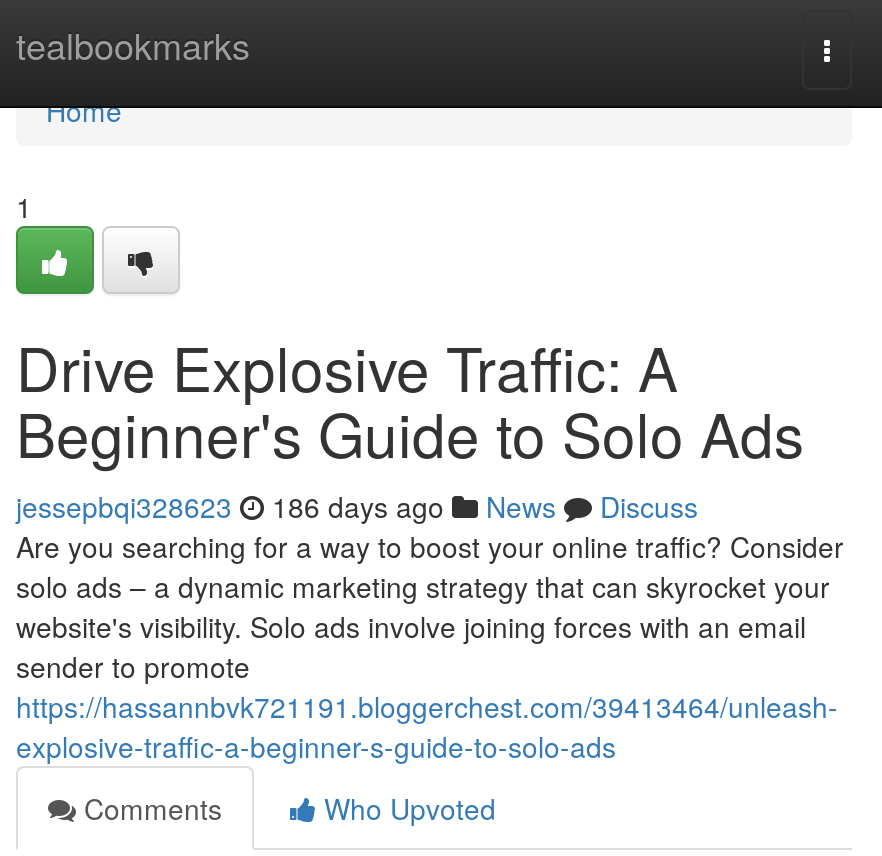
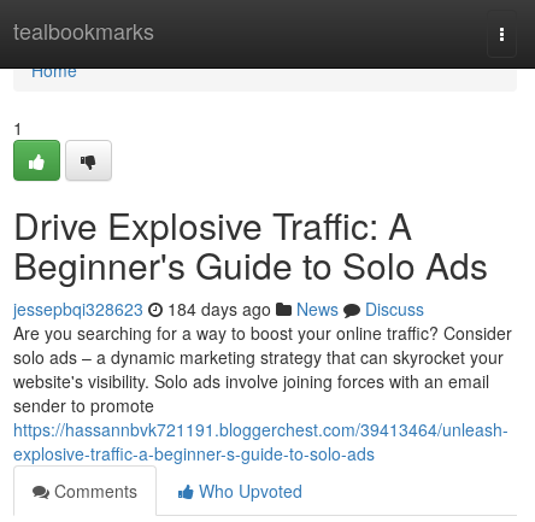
- jessepbqi328623 186 days ago News Discuss
+ jessepbqi328623 184 days ago News Discuss
